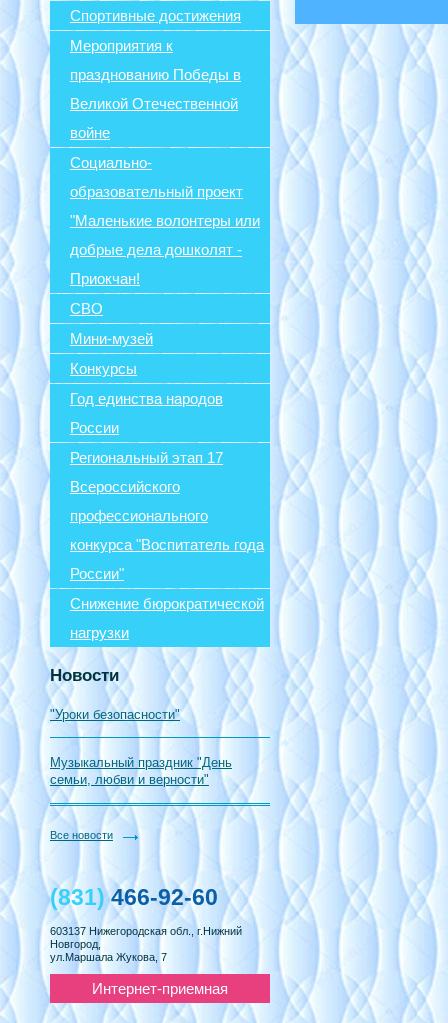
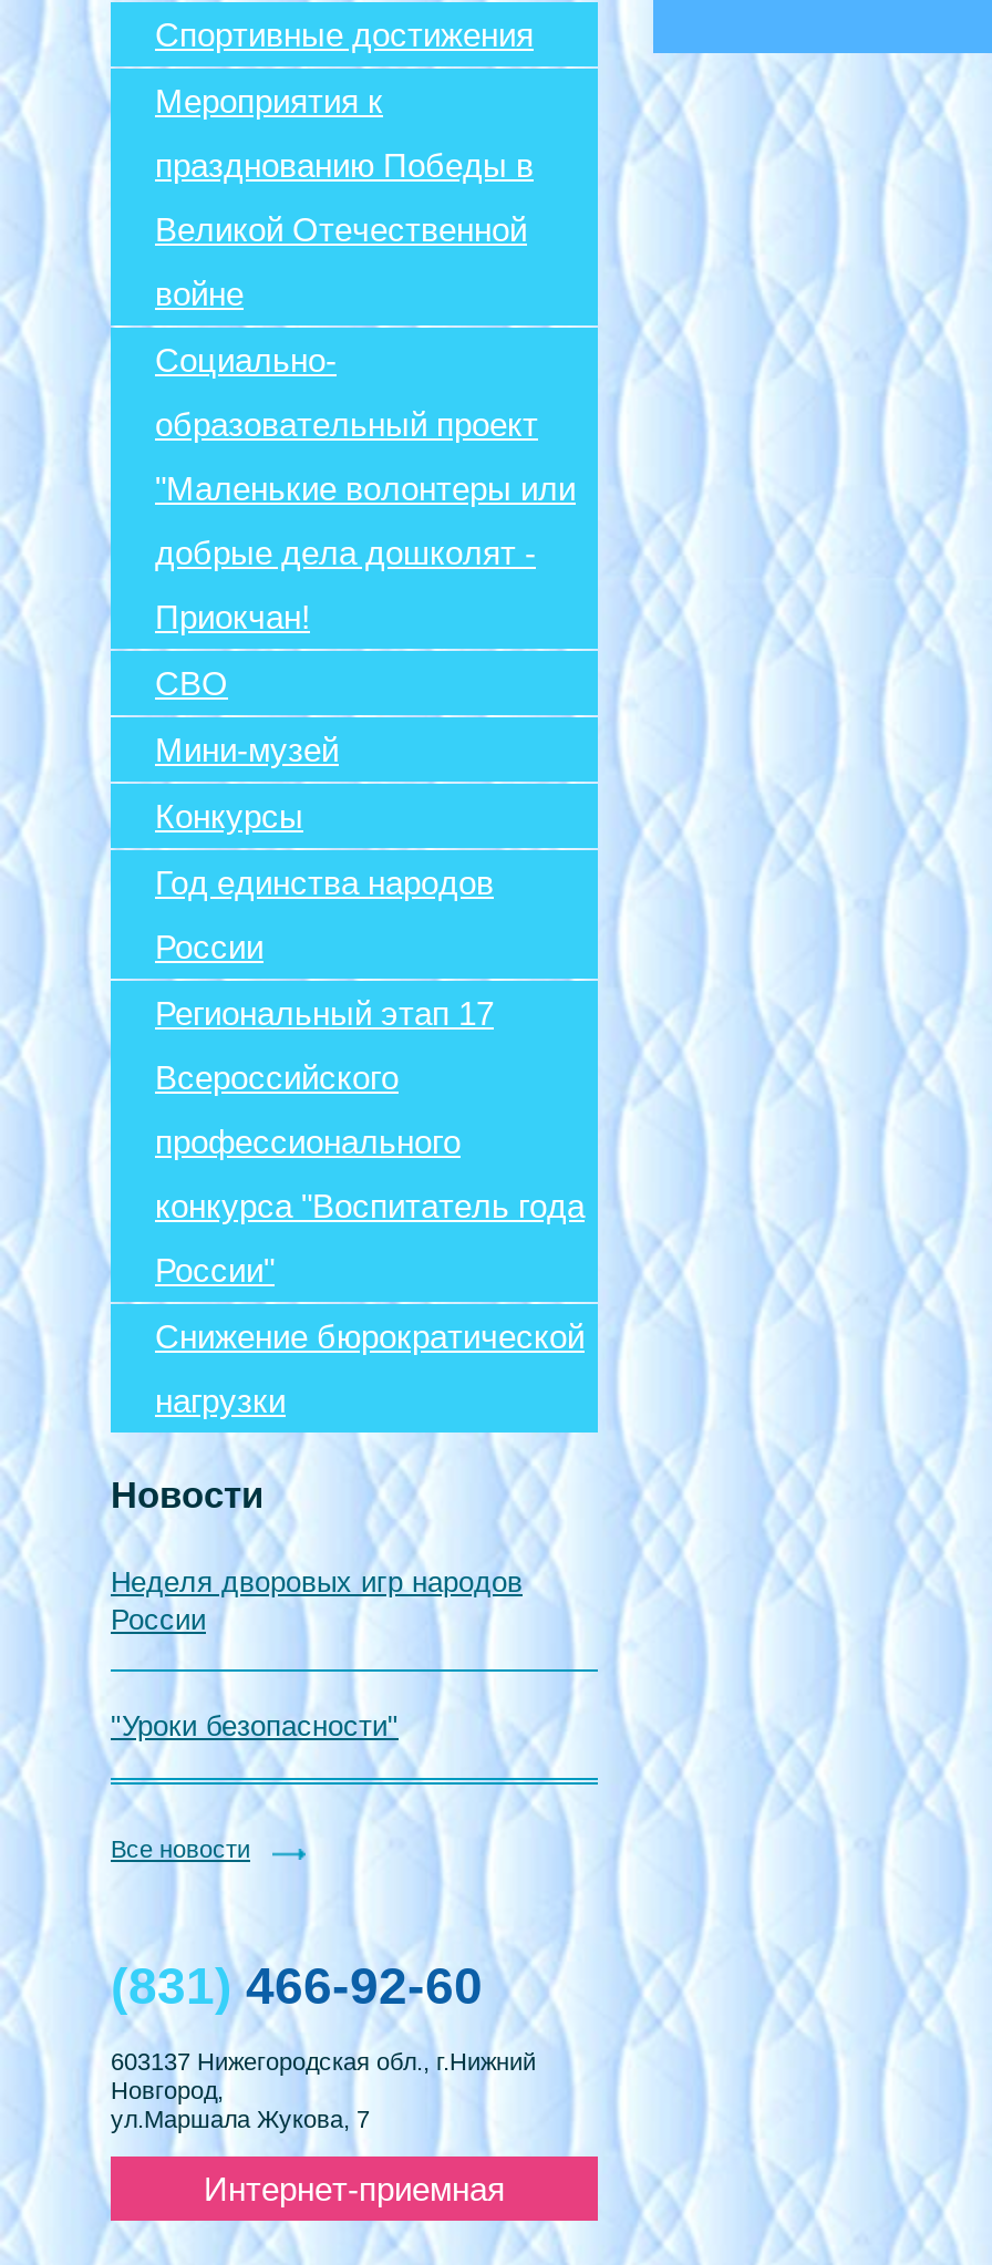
+ Неделя дворовых игр народов
+ России

moved down: "Уроки безопасности"

- Музыкальный праздник "День
- семьи, любви и верности"
